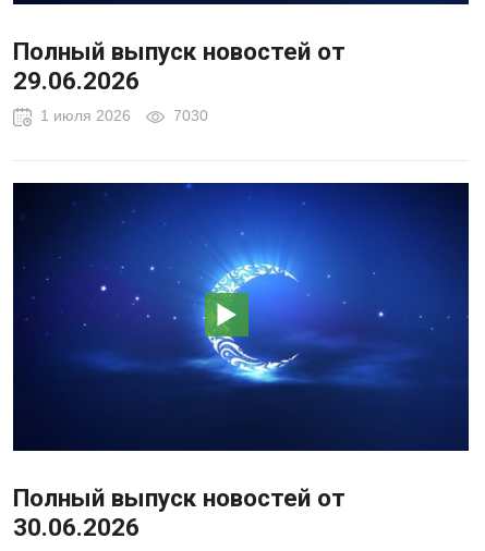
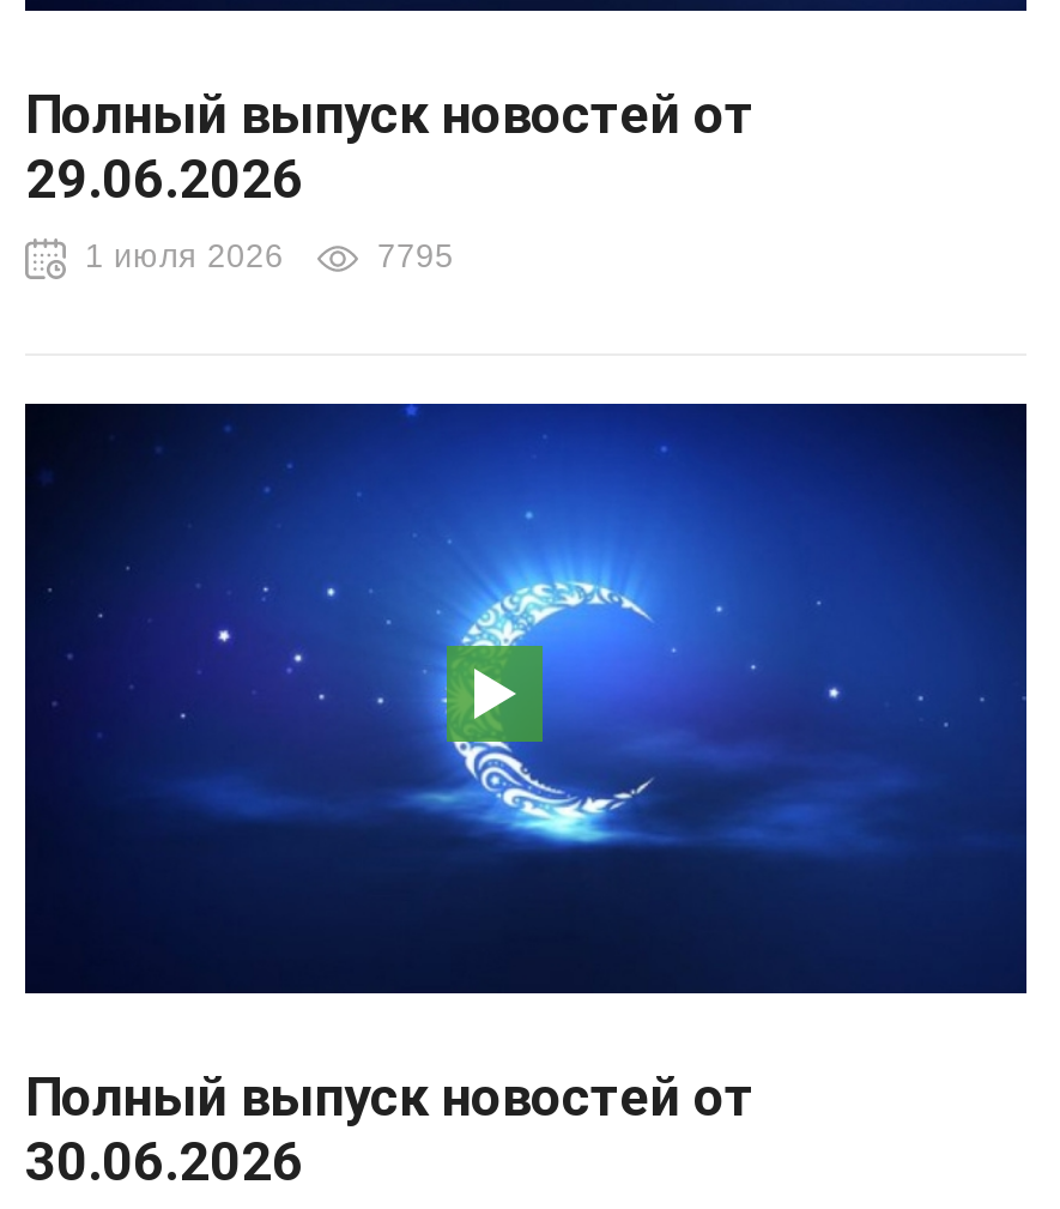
- 7030
+ 7795
